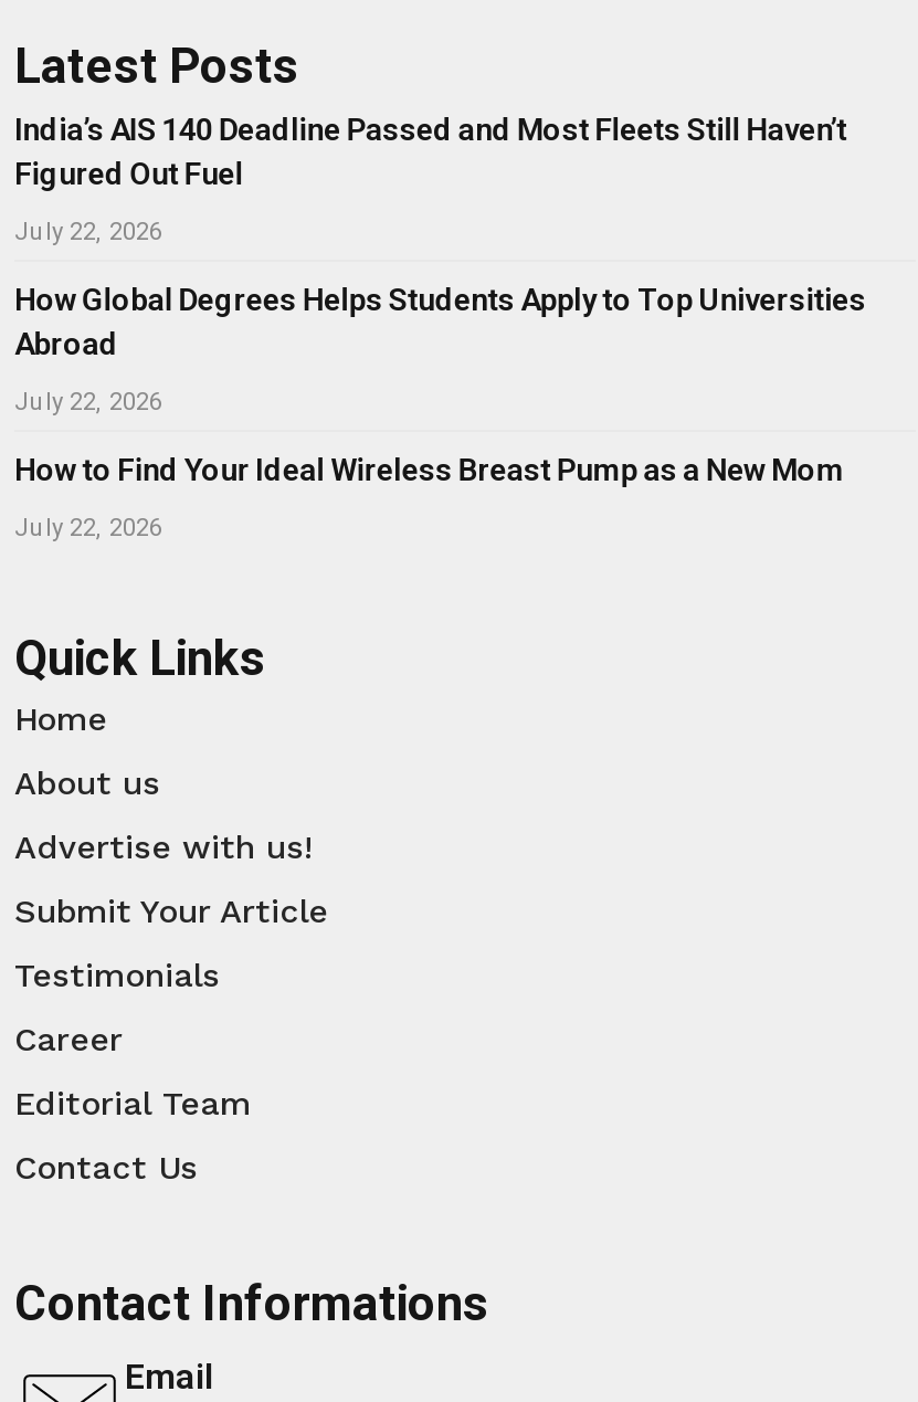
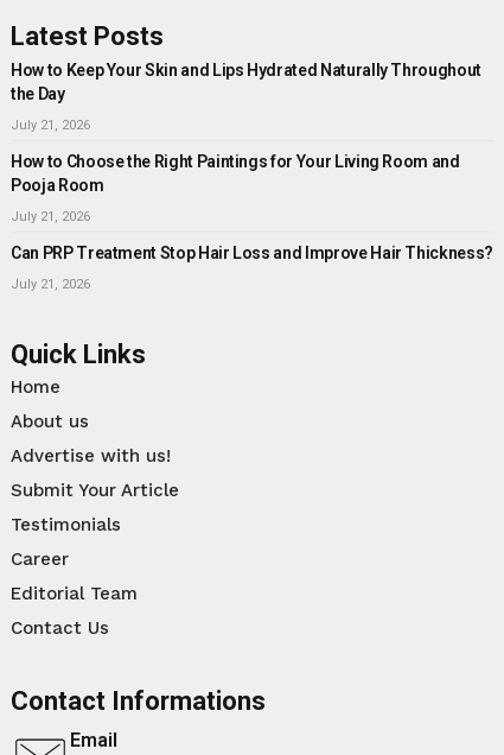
- India’s AIS 140 Deadline Passed and Most Fleets Still Haven’t
- Figured Out Fuel
+ How to Keep Your Skin and Lips Hydrated Naturally Throughout
+ the Day

- July 22, 2026
+ July 21, 2026

- How Global Degrees Helps Students Apply to Top Universities
- Abroad
+ How to Choose the Right Paintings for Your Living Room and
+ Pooja Room

- July 22, 2026
+ July 21, 2026

- How to Find Your Ideal Wireless Breast Pump as a New Mom
+ Can PRP Treatment Stop Hair Loss and Improve Hair Thickness?

- July 22, 2026
+ July 21, 2026
